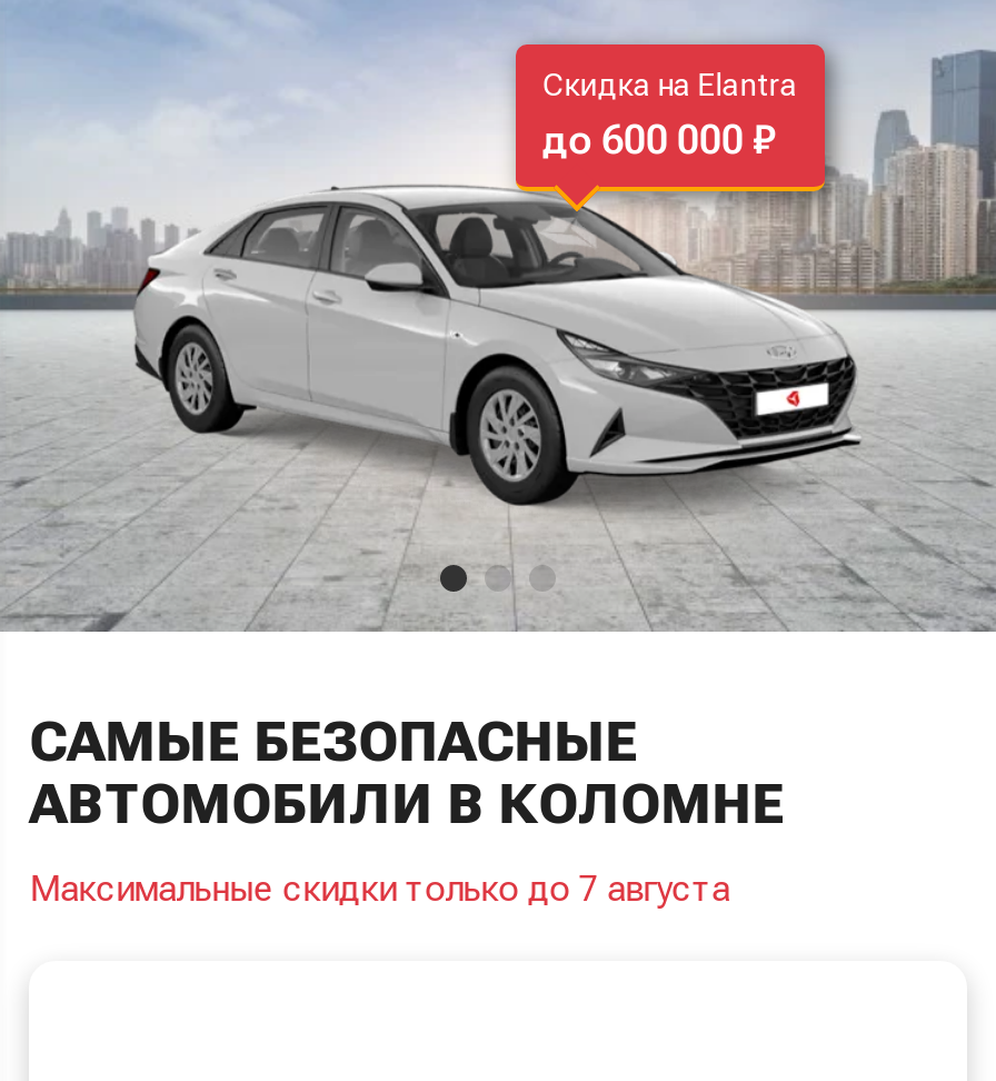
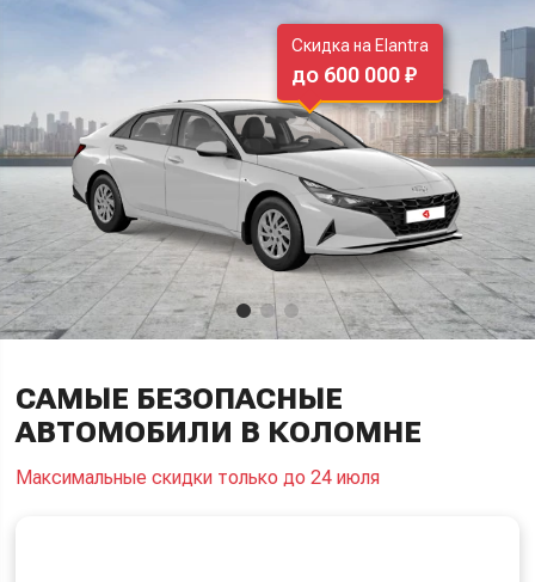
- Максимальные скидки только до 7 августа
+ Максимальные скидки только до 24 июля
